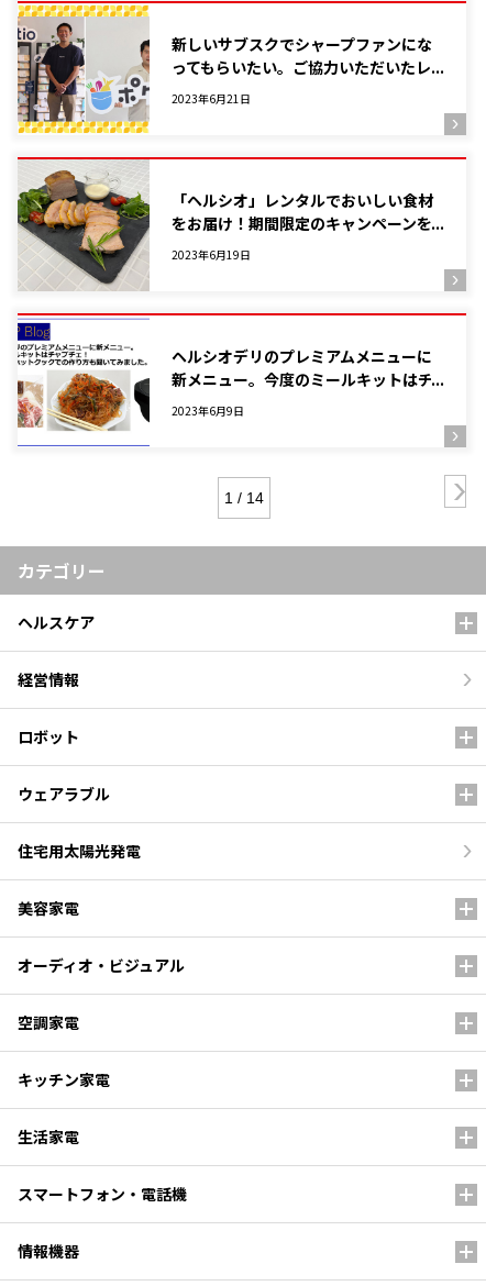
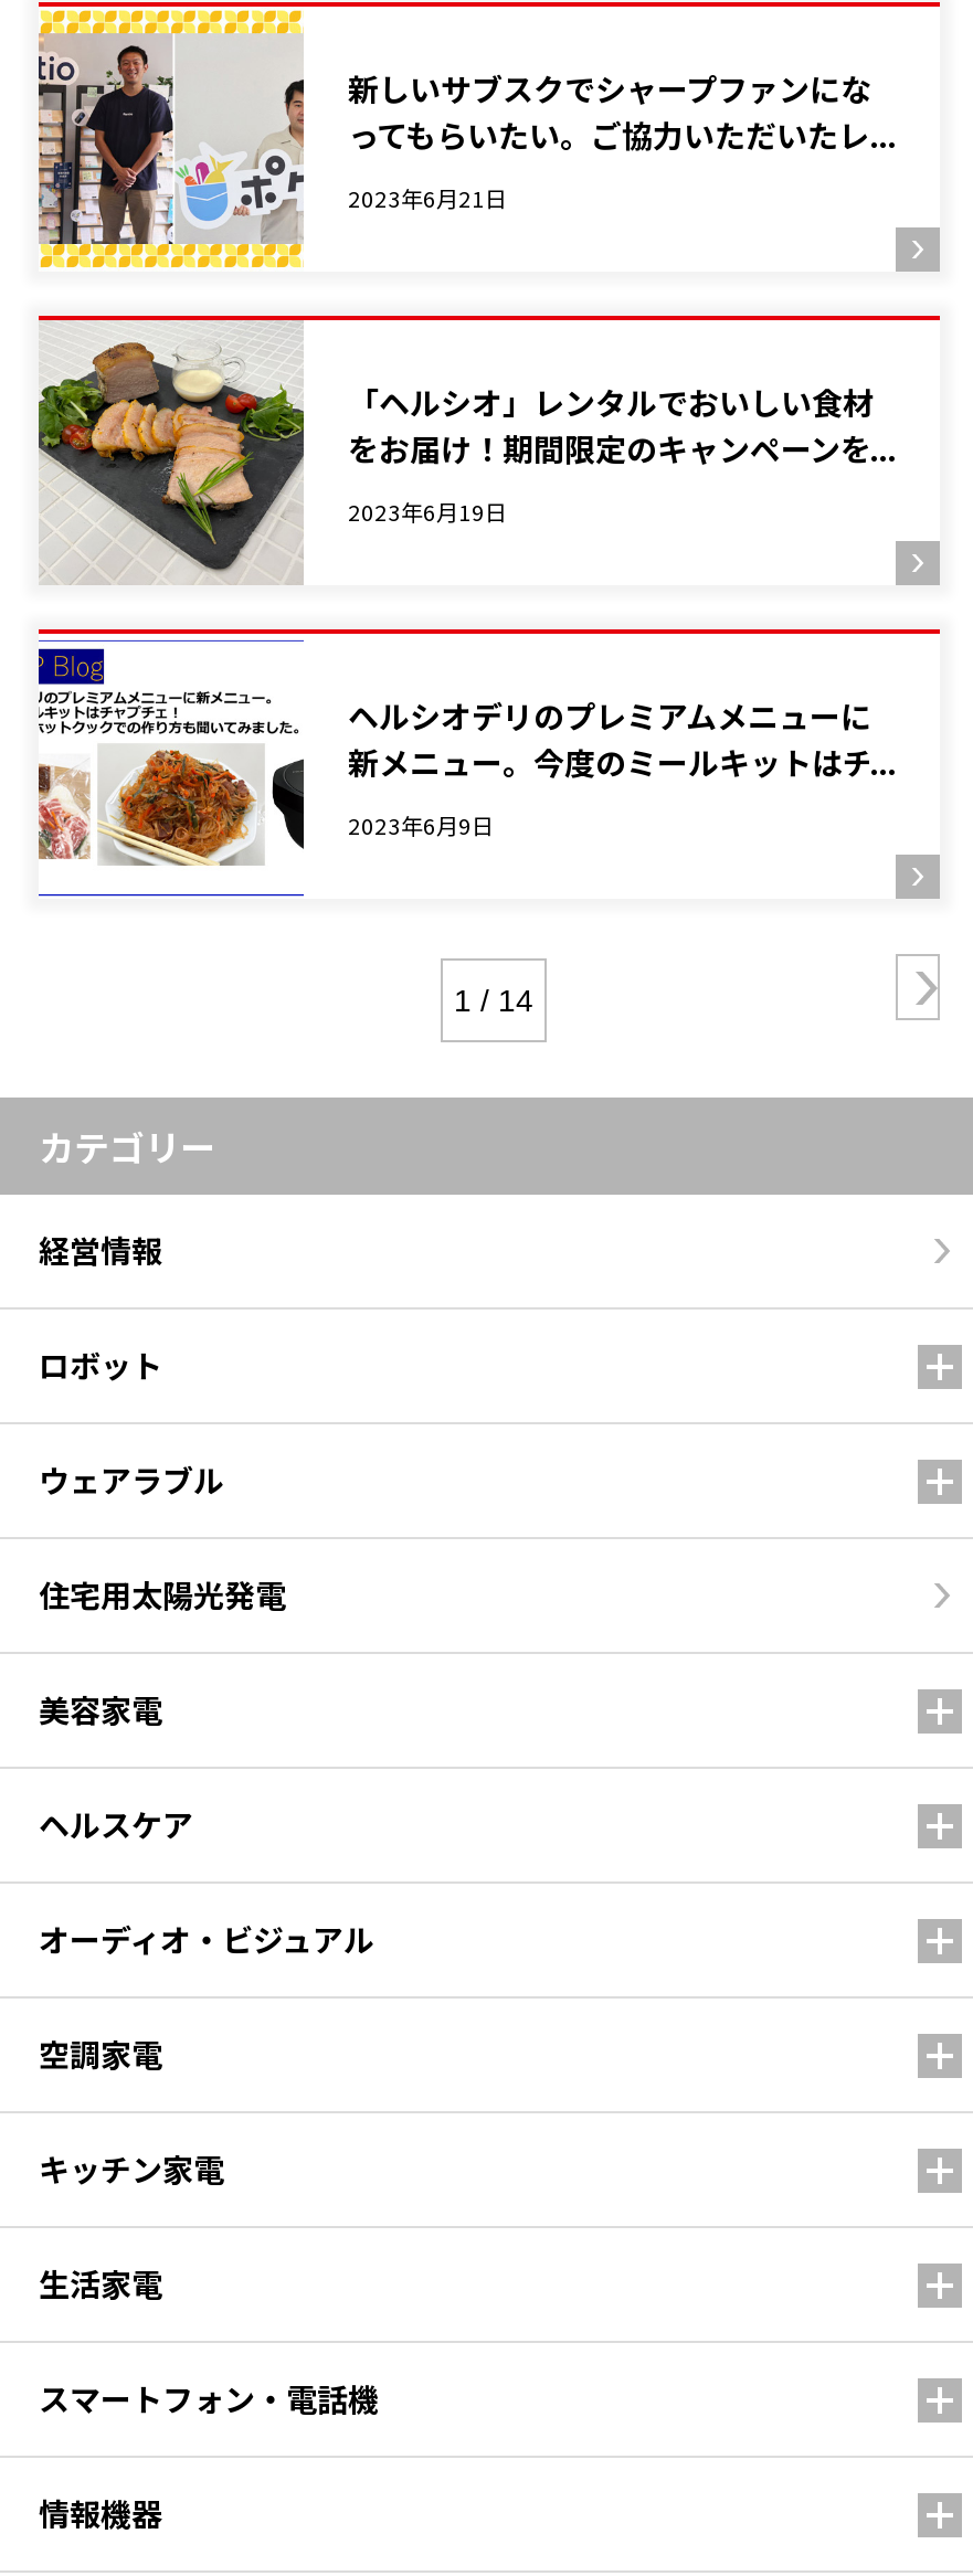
moved down: ヘルスケア

moved up: 経営情報 | ロボット | ウェアラブル | 住宅用太陽光発電 | 美容家電
